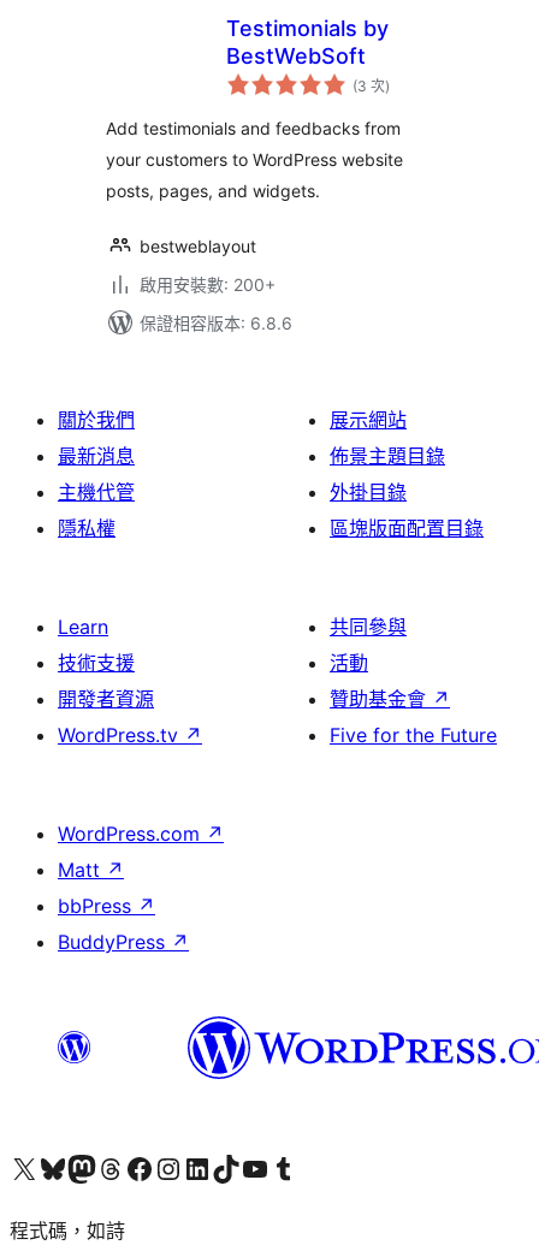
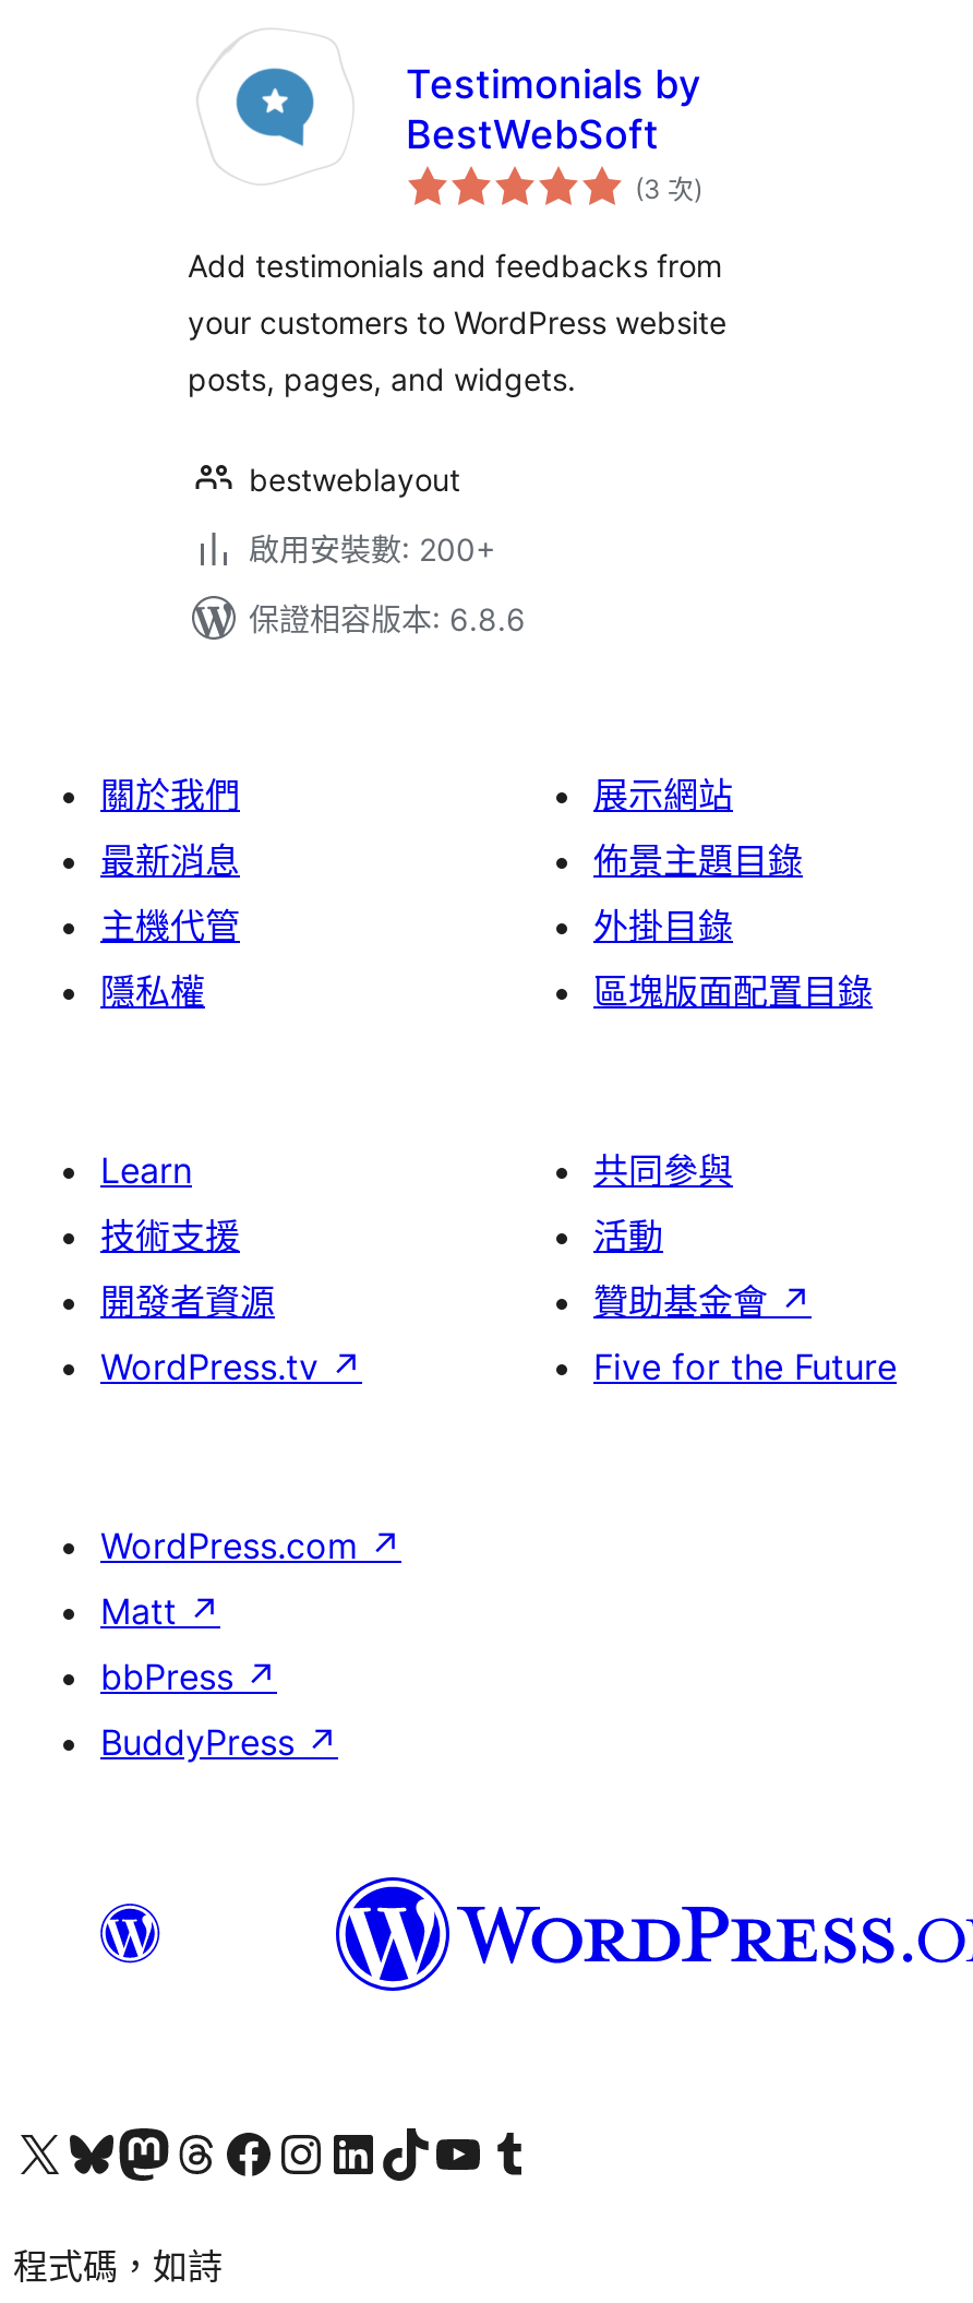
+ [image]
